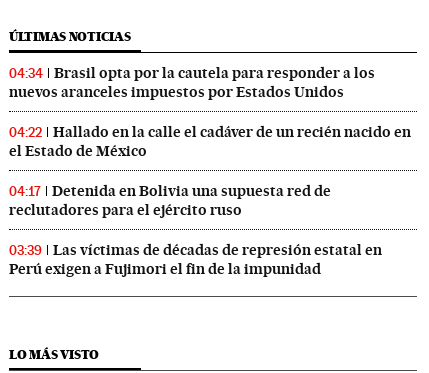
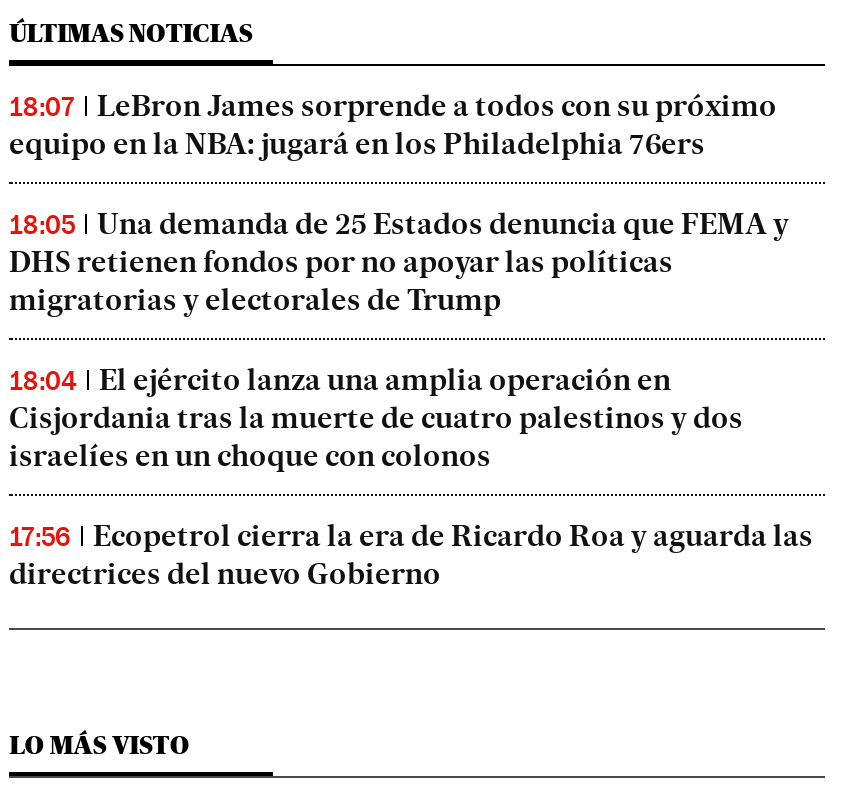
- 04:34
- Brasil opta por la cautela para responder a los
- nuevos aranceles impuestos por Estados Unidos
+ 18:07
+ LeBron James sorprende a todos con su próximo
+ equipo en la NBA: jugará en los Philadelphia 76ers

- 04:22
- Hallado en la calle el cadáver de un recién nacido en
- el Estado de México
+ 18:05
+ Una demanda de 25 Estados denuncia que FEMA y
+ DHS retienen fondos por no apoyar las políticas
+ migratorias y electorales de Trump

- 04:17
- Detenida en Bolivia una supuesta red de
- reclutadores para el ejército ruso
+ 18:04
+ El ejército lanza una amplia operación en
+ Cisjordania tras la muerte de cuatro palestinos y dos
+ israelíes en un choque con colonos

- 03:39
- Las víctimas de décadas de represión estatal en
- Perú exigen a Fujimori el fin de la impunidad
+ 17:56
+ Ecopetrol cierra la era de Ricardo Roa y aguarda las
+ directrices del nuevo Gobierno
